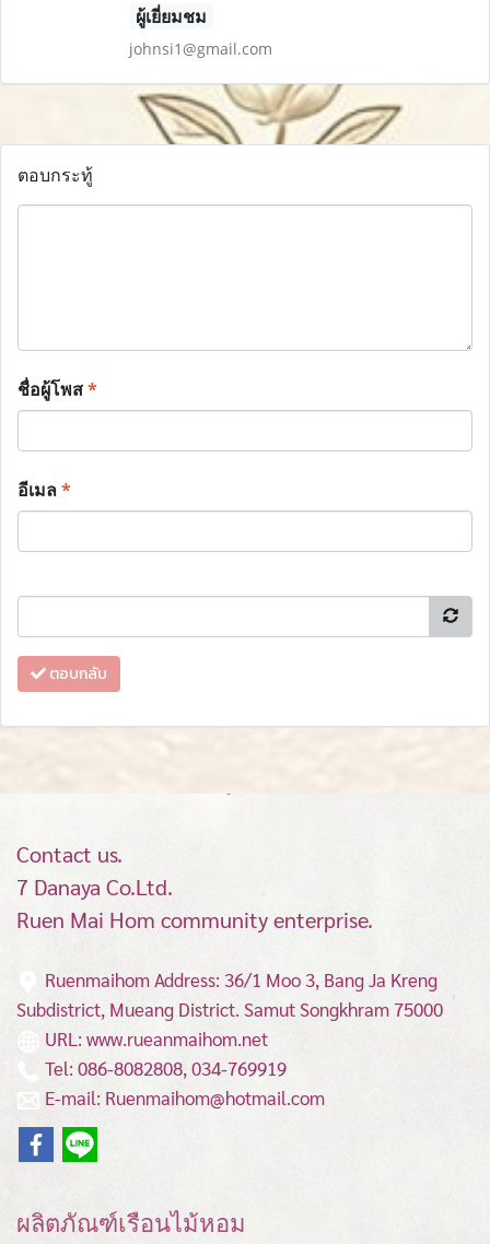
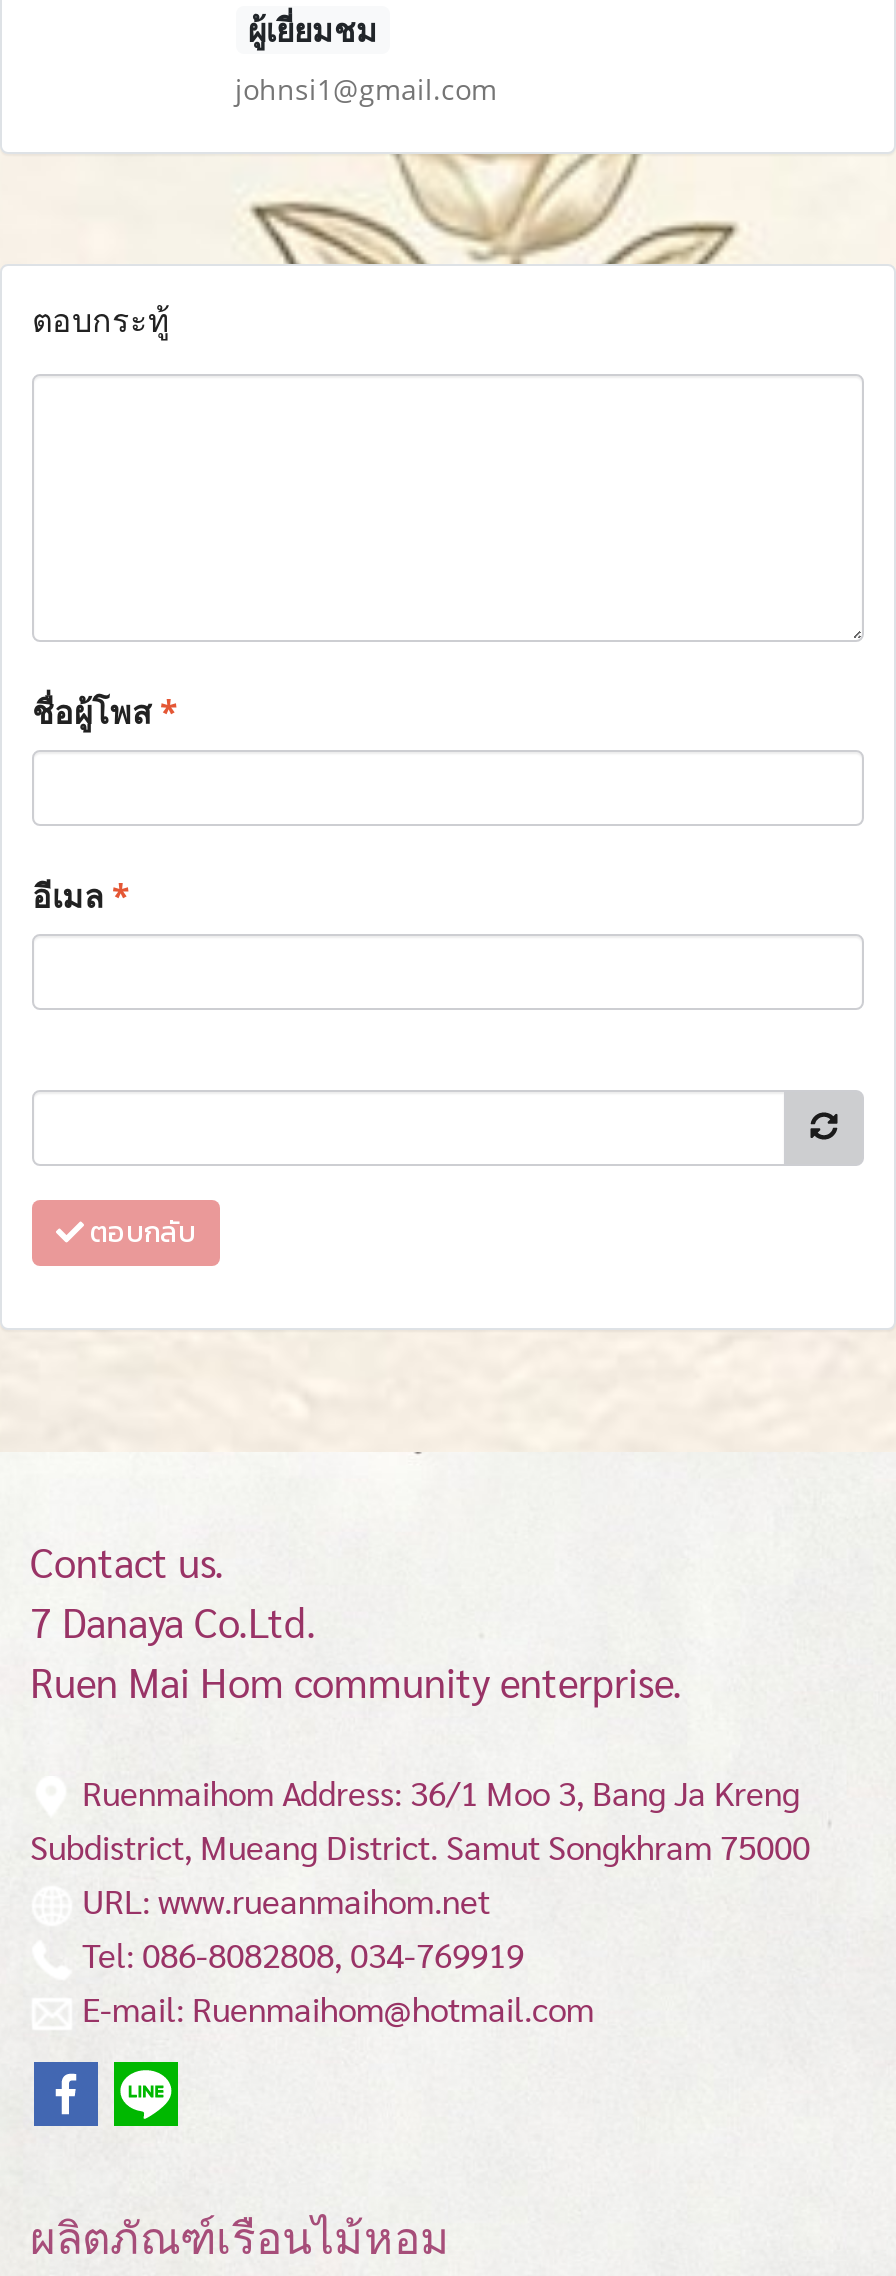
- [image]
+ [image]
